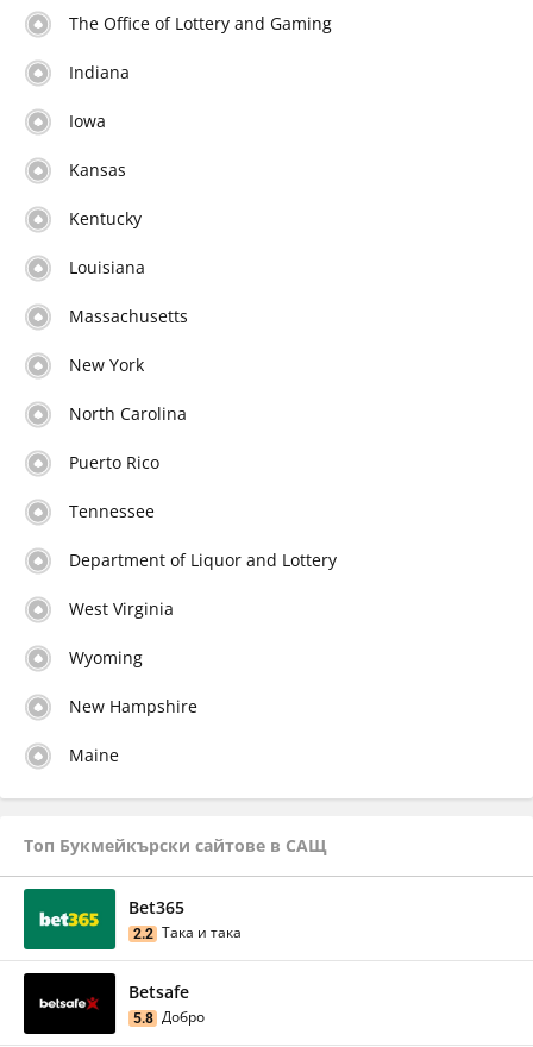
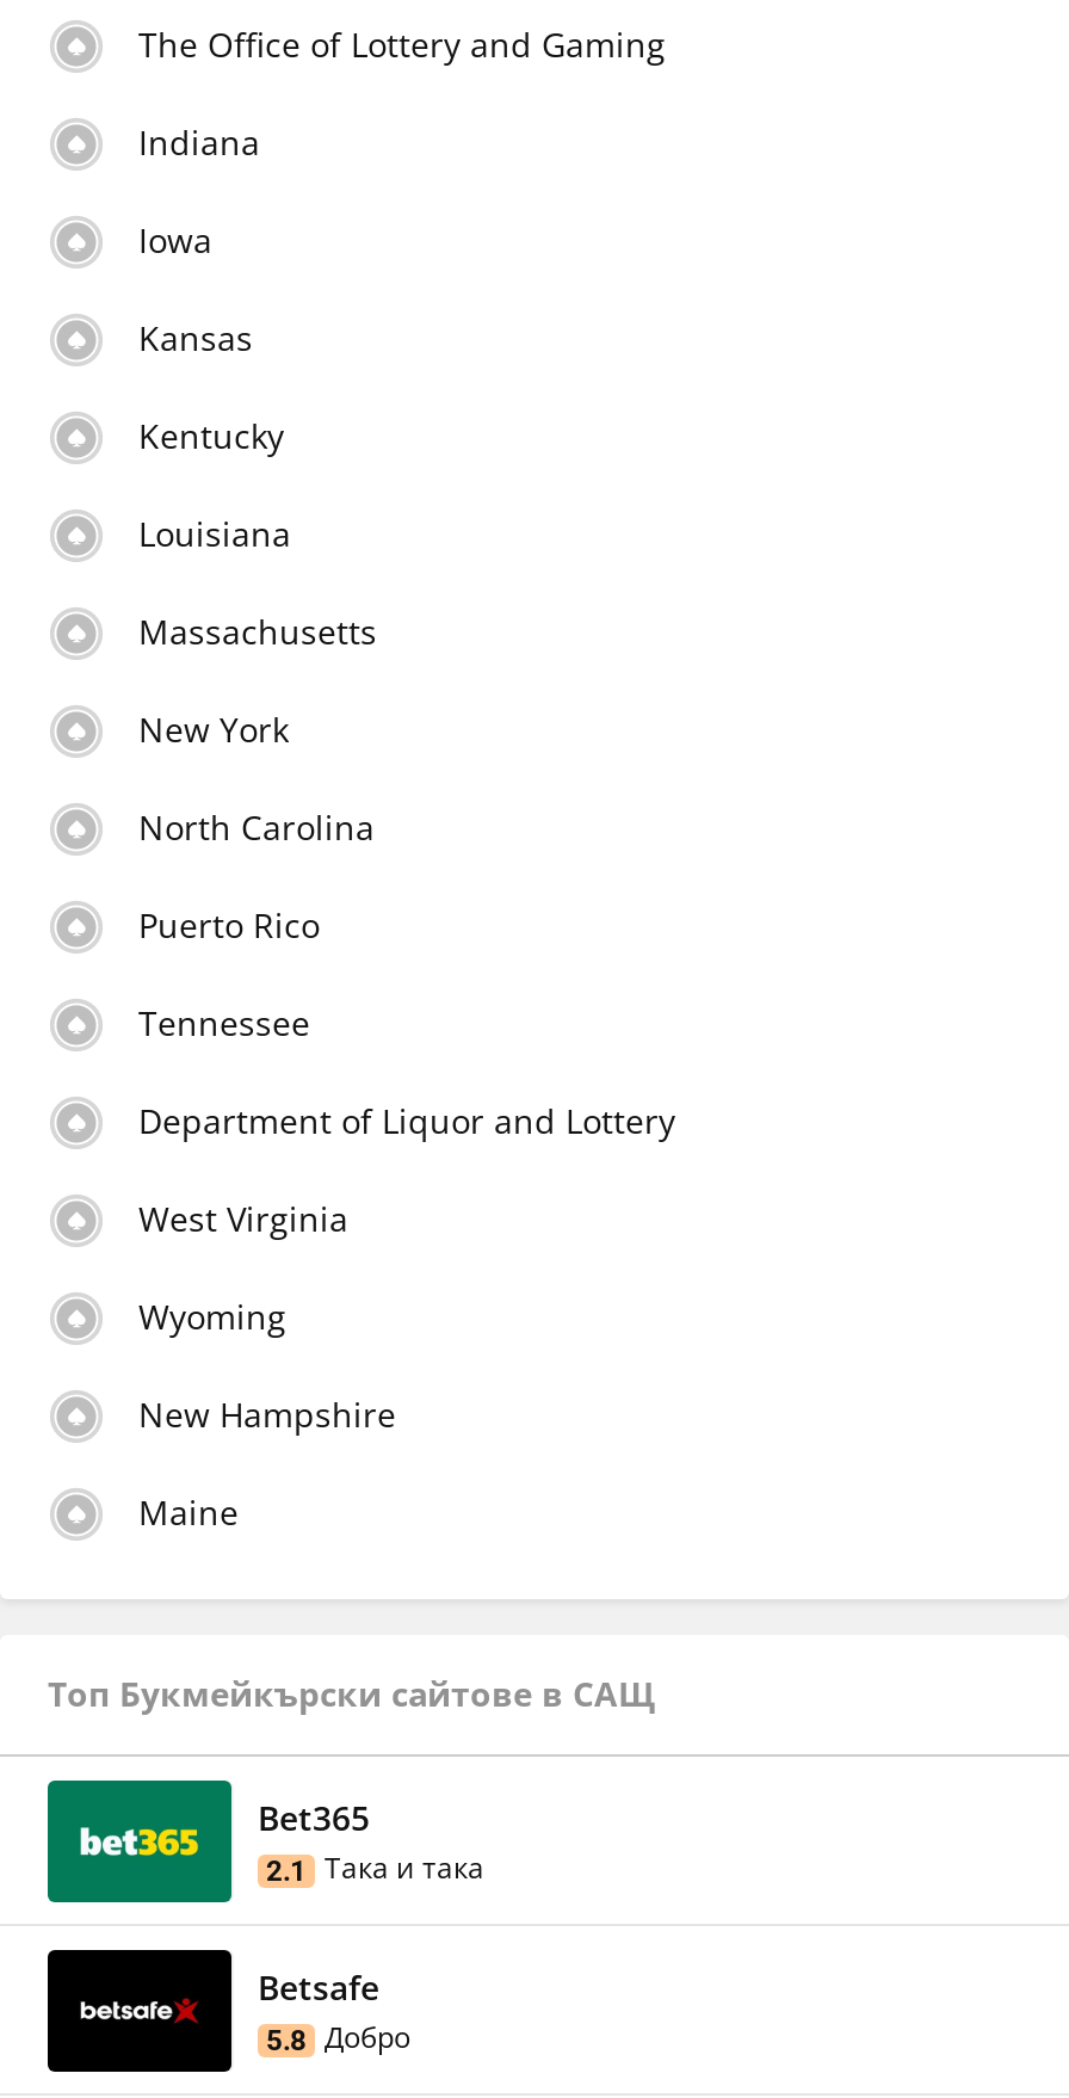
- 2.2 Така и така
+ 2.1 Така и така
